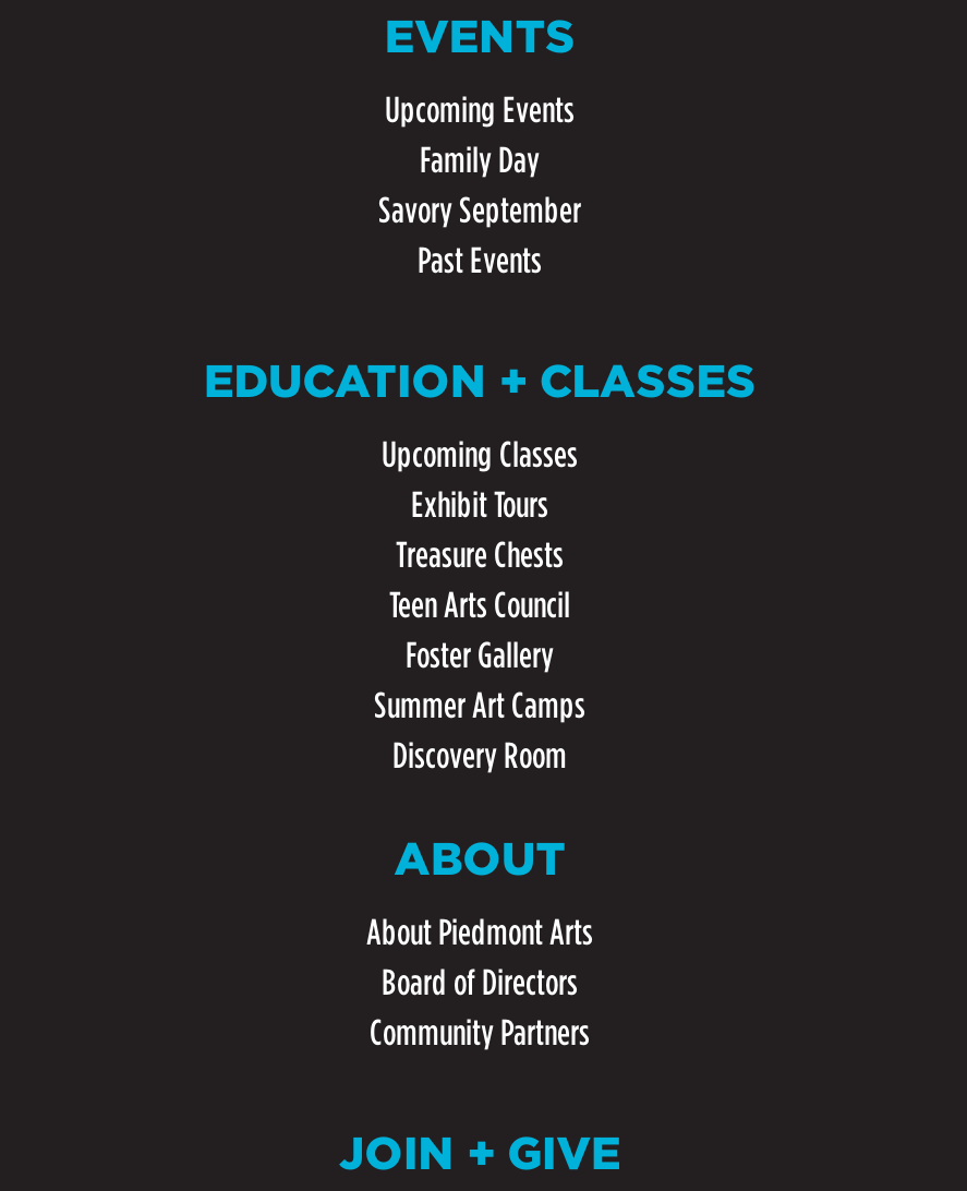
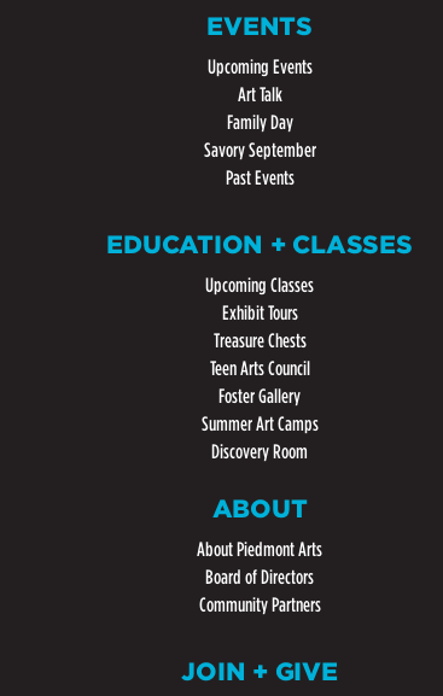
+ Art Talk
